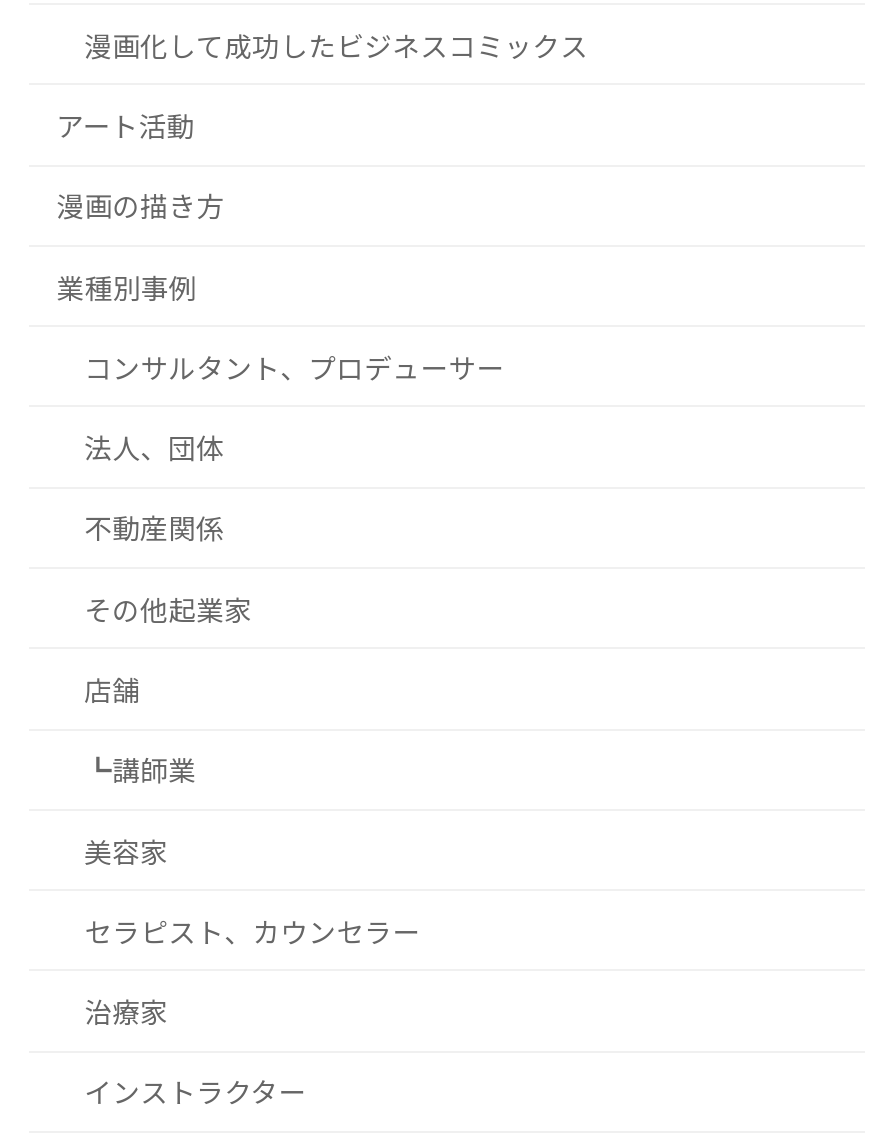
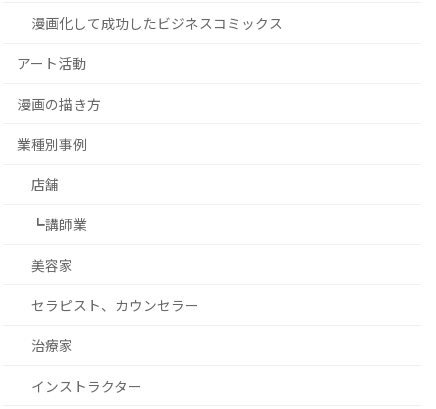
- コンサルタント、プロデューサー
- 法人、団体
- 不動産関係
- その他起業家
